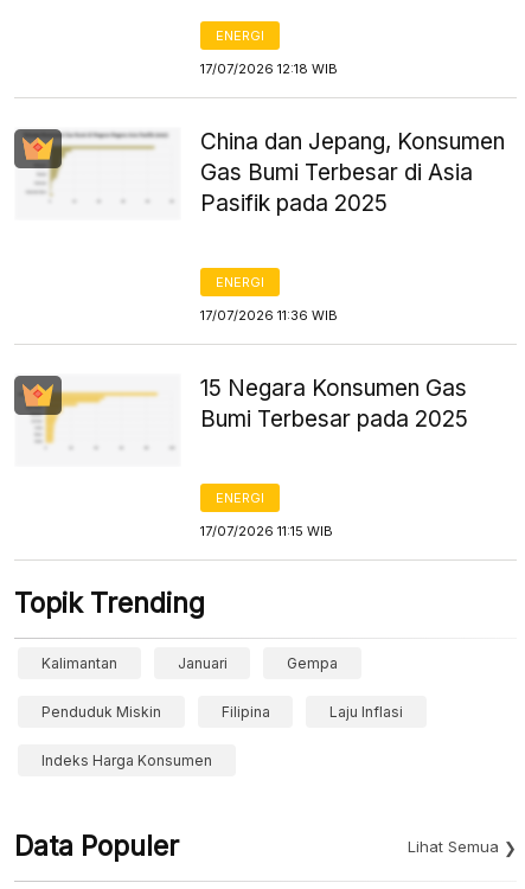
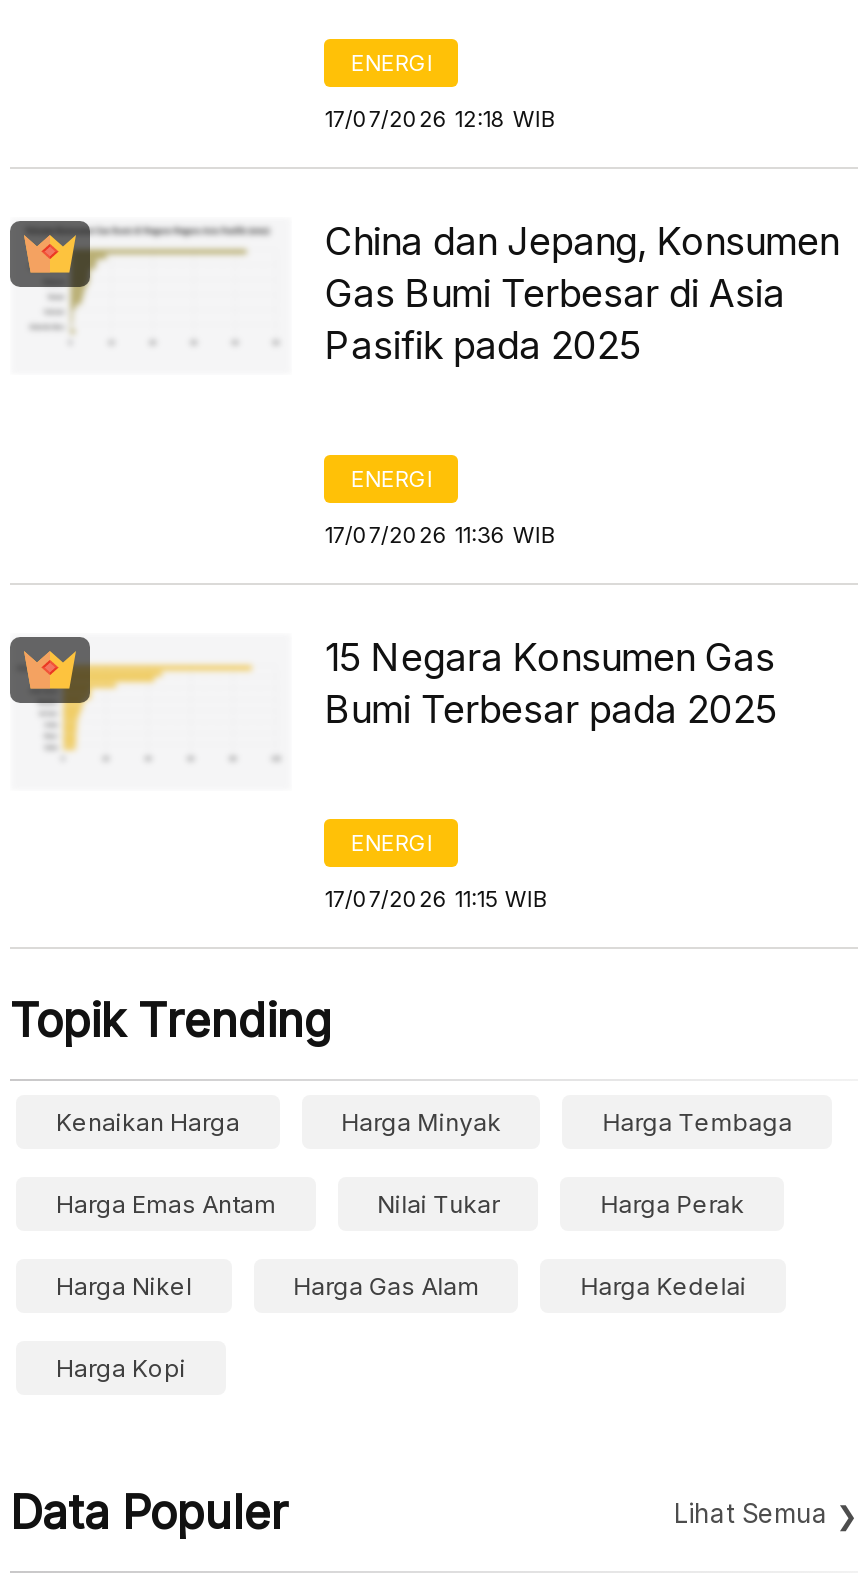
- Kalimantan
- Januari
- Gempa
- Penduduk Miskin
- Filipina
- Laju Inflasi
- Indeks Harga Konsumen
+ Kenaikan Harga
+ Harga Minyak
+ Harga Tembaga
+ Harga Emas Antam
+ Nilai Tukar
+ Harga Perak
+ Harga Nikel
+ Harga Gas Alam
+ Harga Kedelai
+ Harga Kopi
